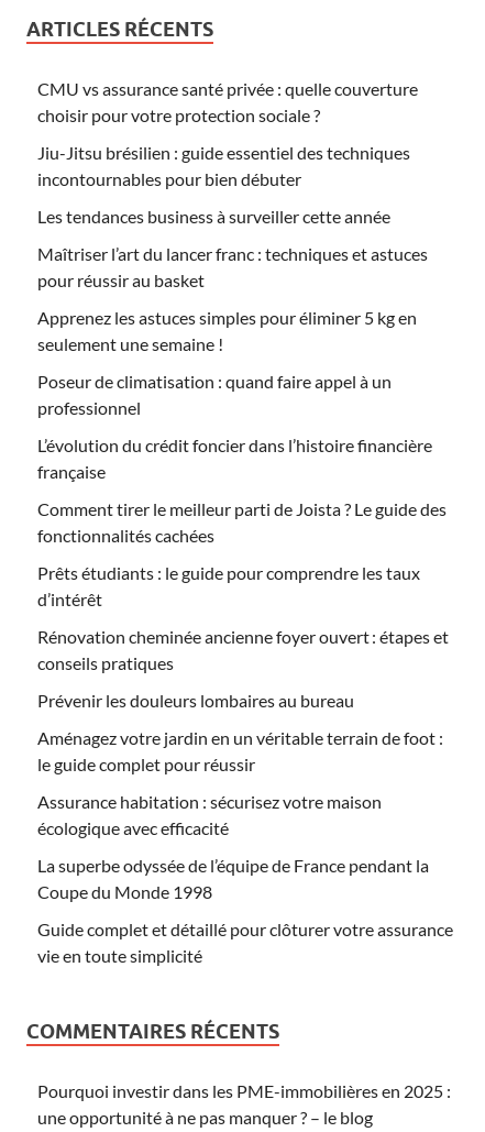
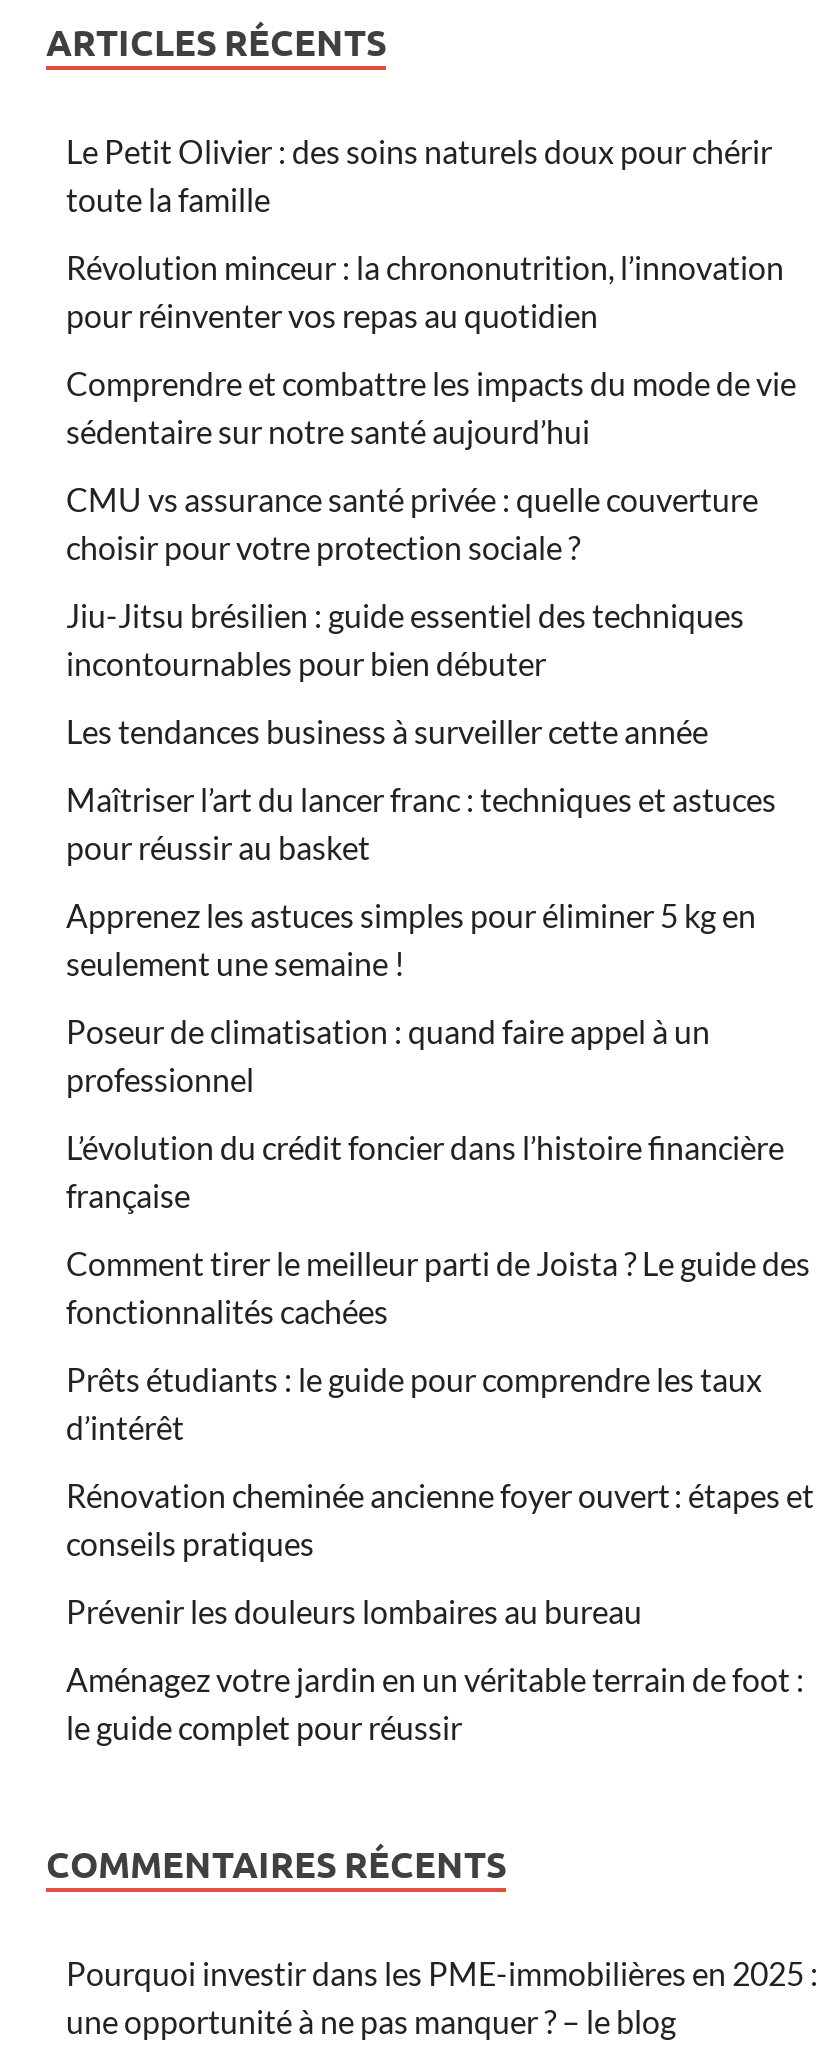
+ Le Petit Olivier : des soins naturels doux pour chérir
+ toute la famille
+ Révolution minceur : la chrononutrition, l’innovation
+ pour réinventer vos repas au quotidien
+ Comprendre et combattre les impacts du mode de vie
+ sédentaire sur notre santé aujourd’hui

moved down: CMU vs assurance santé privée : quelle couverture | choisir pour votre protection sociale ? | Jiu-Jitsu brésilien : guide essentiel des techniques | ... | Aménagez votre jardin en un véritable terrain de foot : | le guide complet pour réussir

- Assurance habitation : sécurisez votre maison
- écologique avec efficacité
- La superbe odyssée de l’équipe de France pendant la
- Coupe du Monde 1998
- Guide complet et détaillé pour clôturer votre assurance
- vie en toute simplicité
